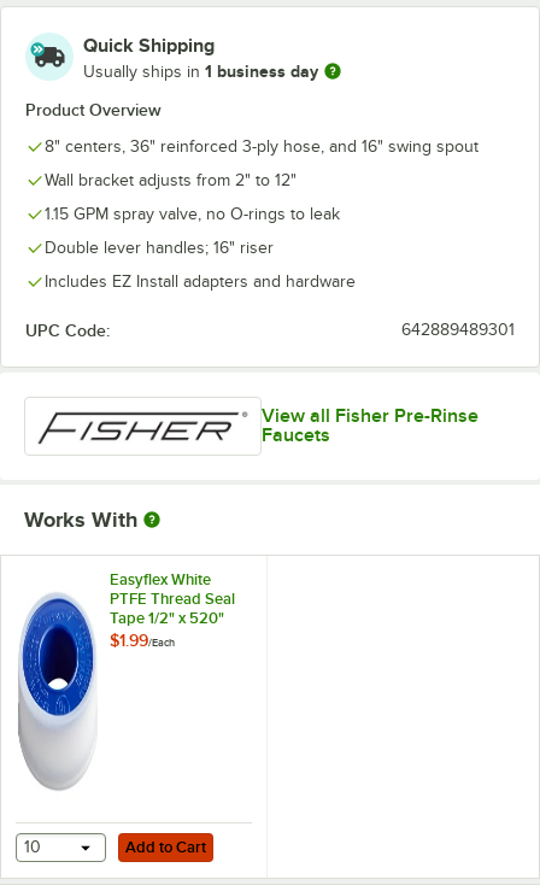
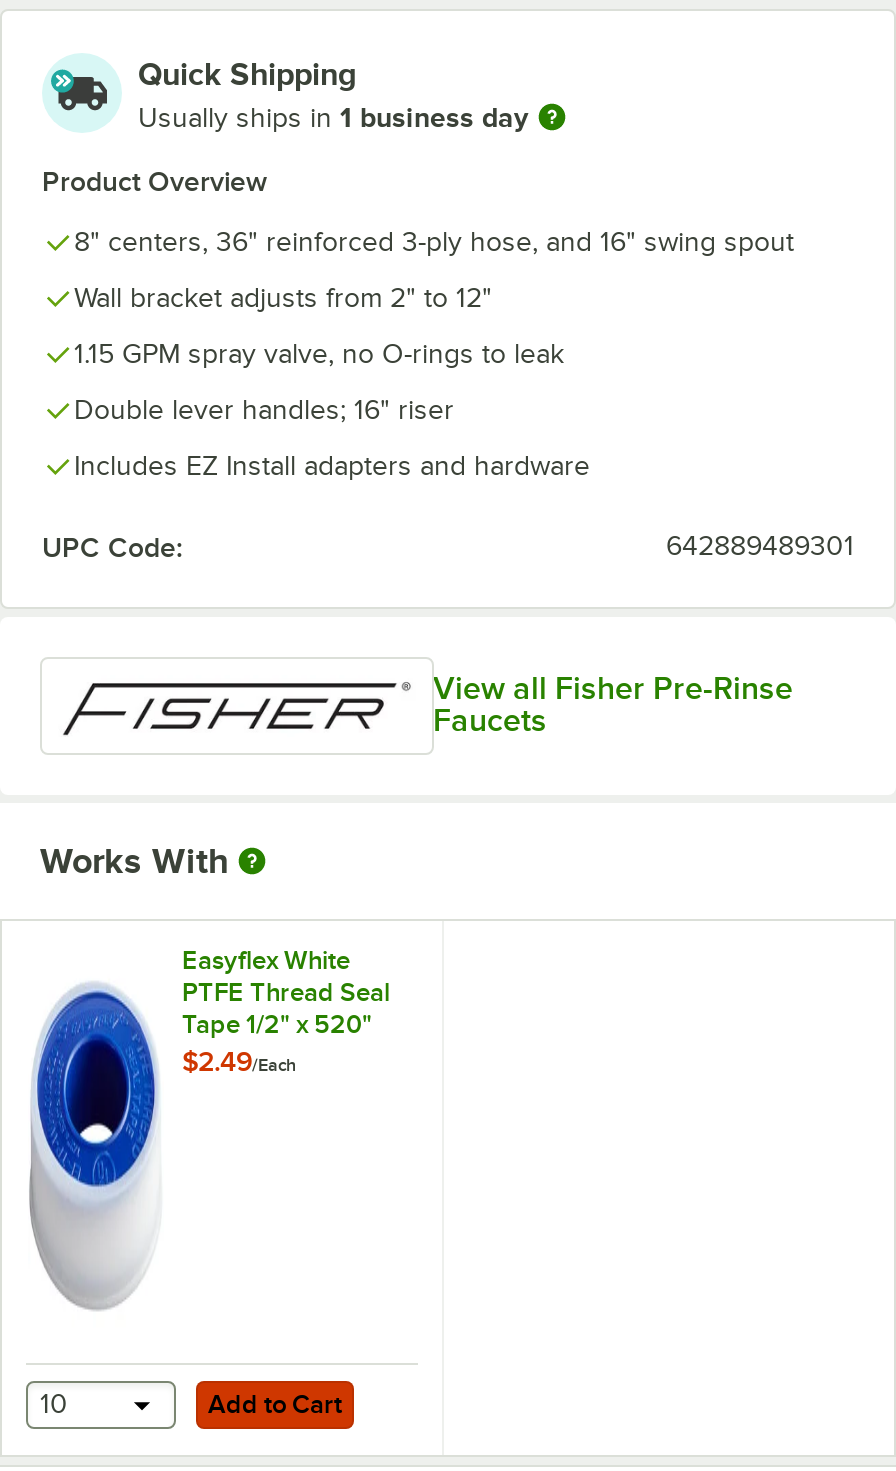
- $1.99/Each
+ $2.49/Each
